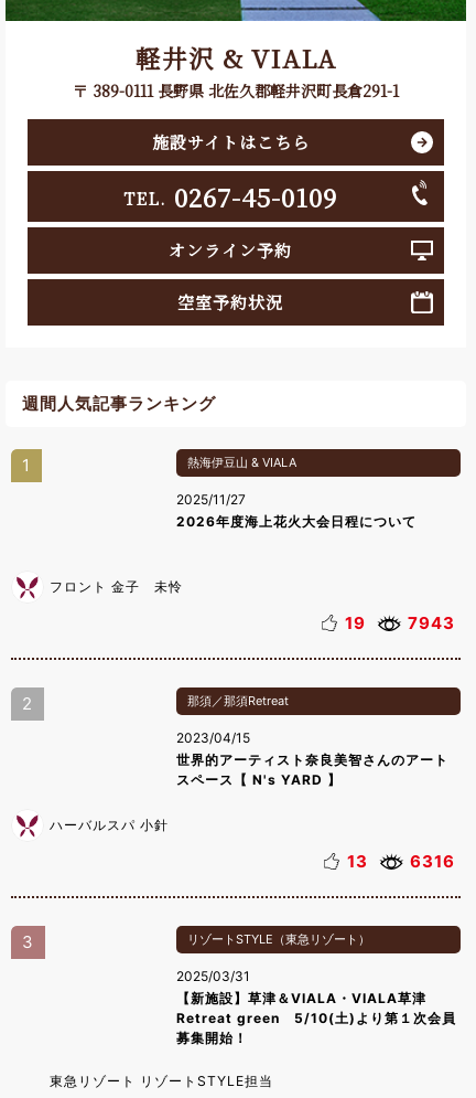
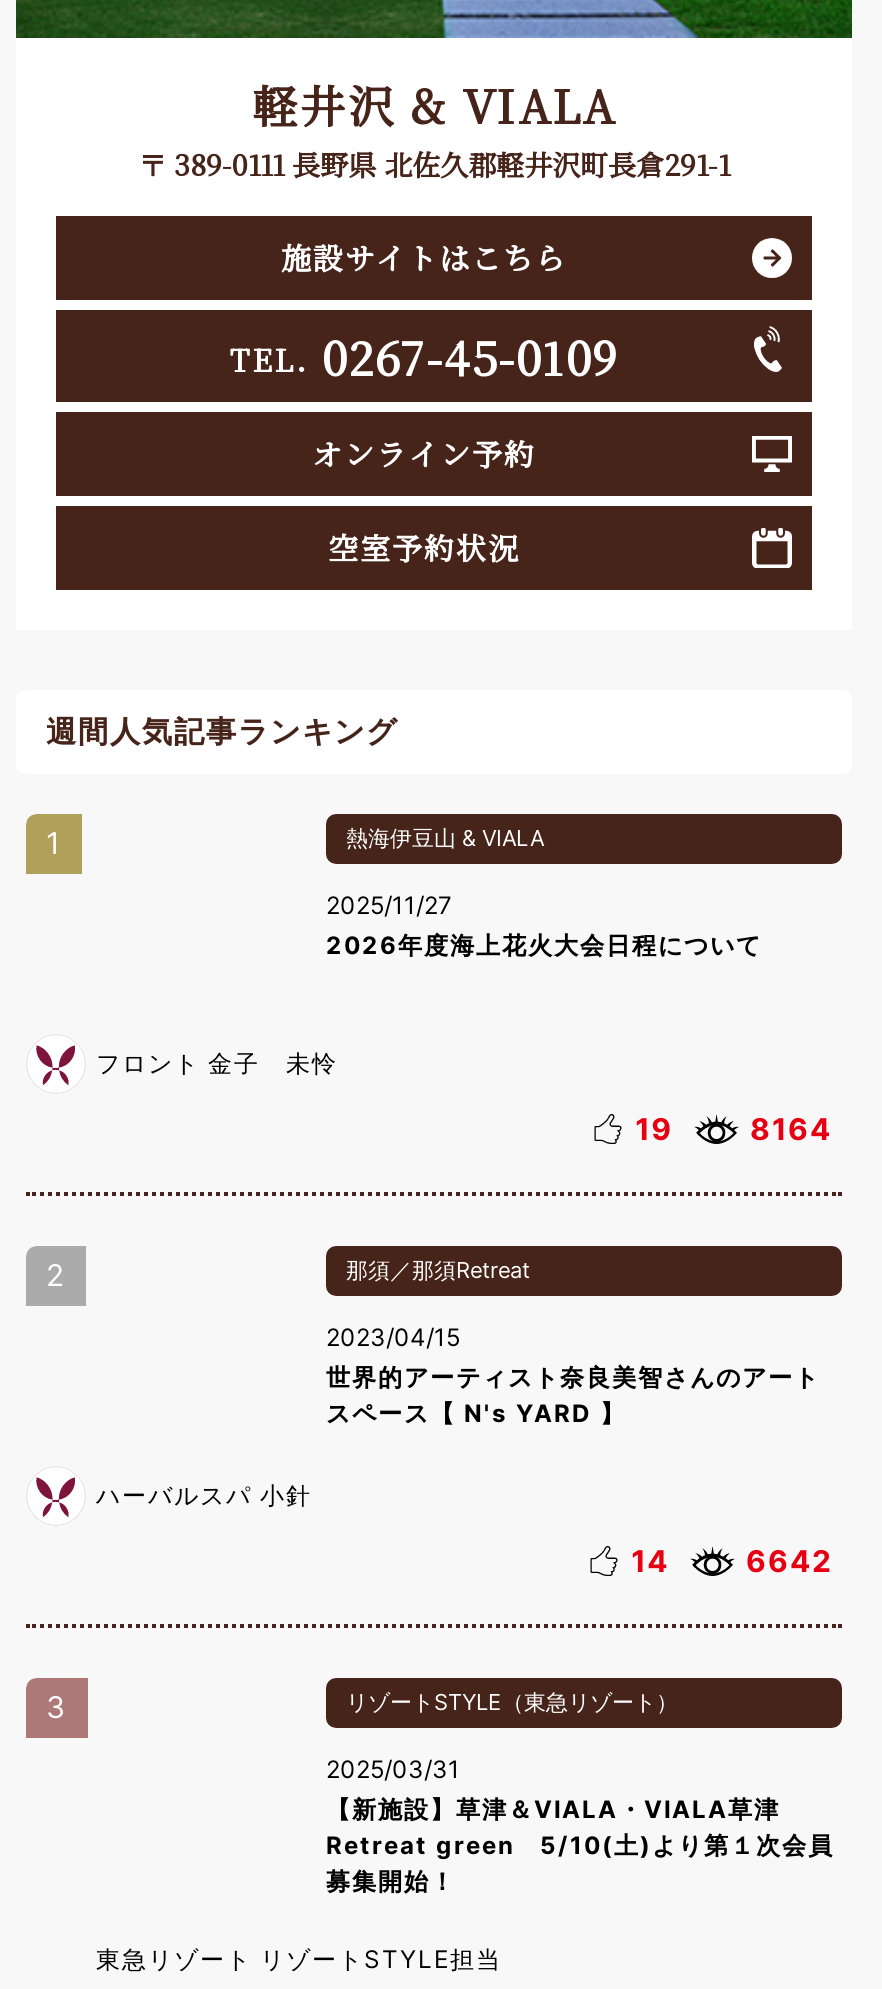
- 7943
+ 8164

- 13
+ 14

- 6316
+ 6642
